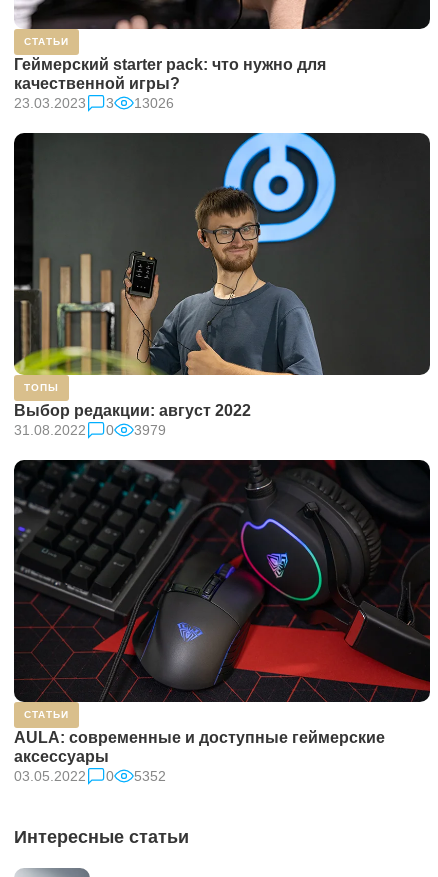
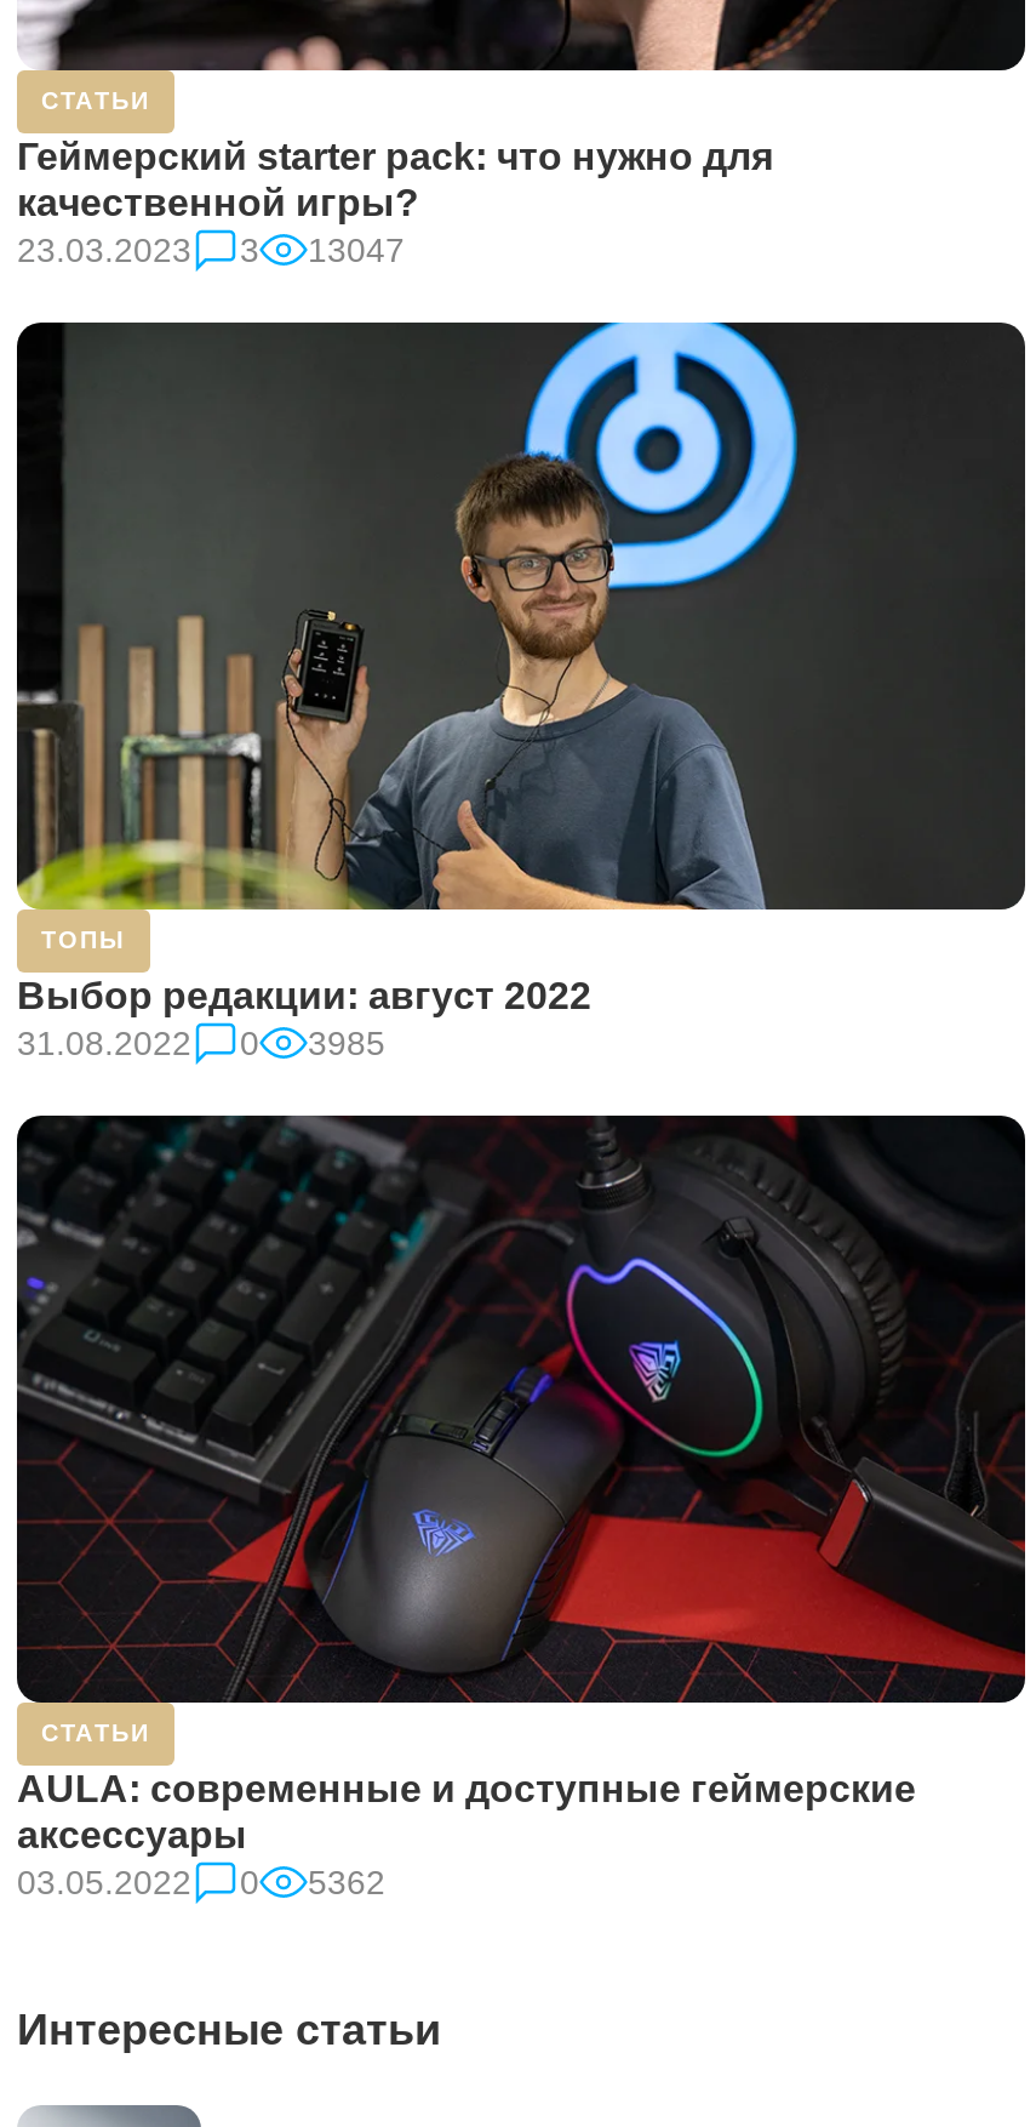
- 23.03.2023 3 13026
+ 23.03.2023 3 13047

- 3979
+ 3985

- 5352
+ 5362
